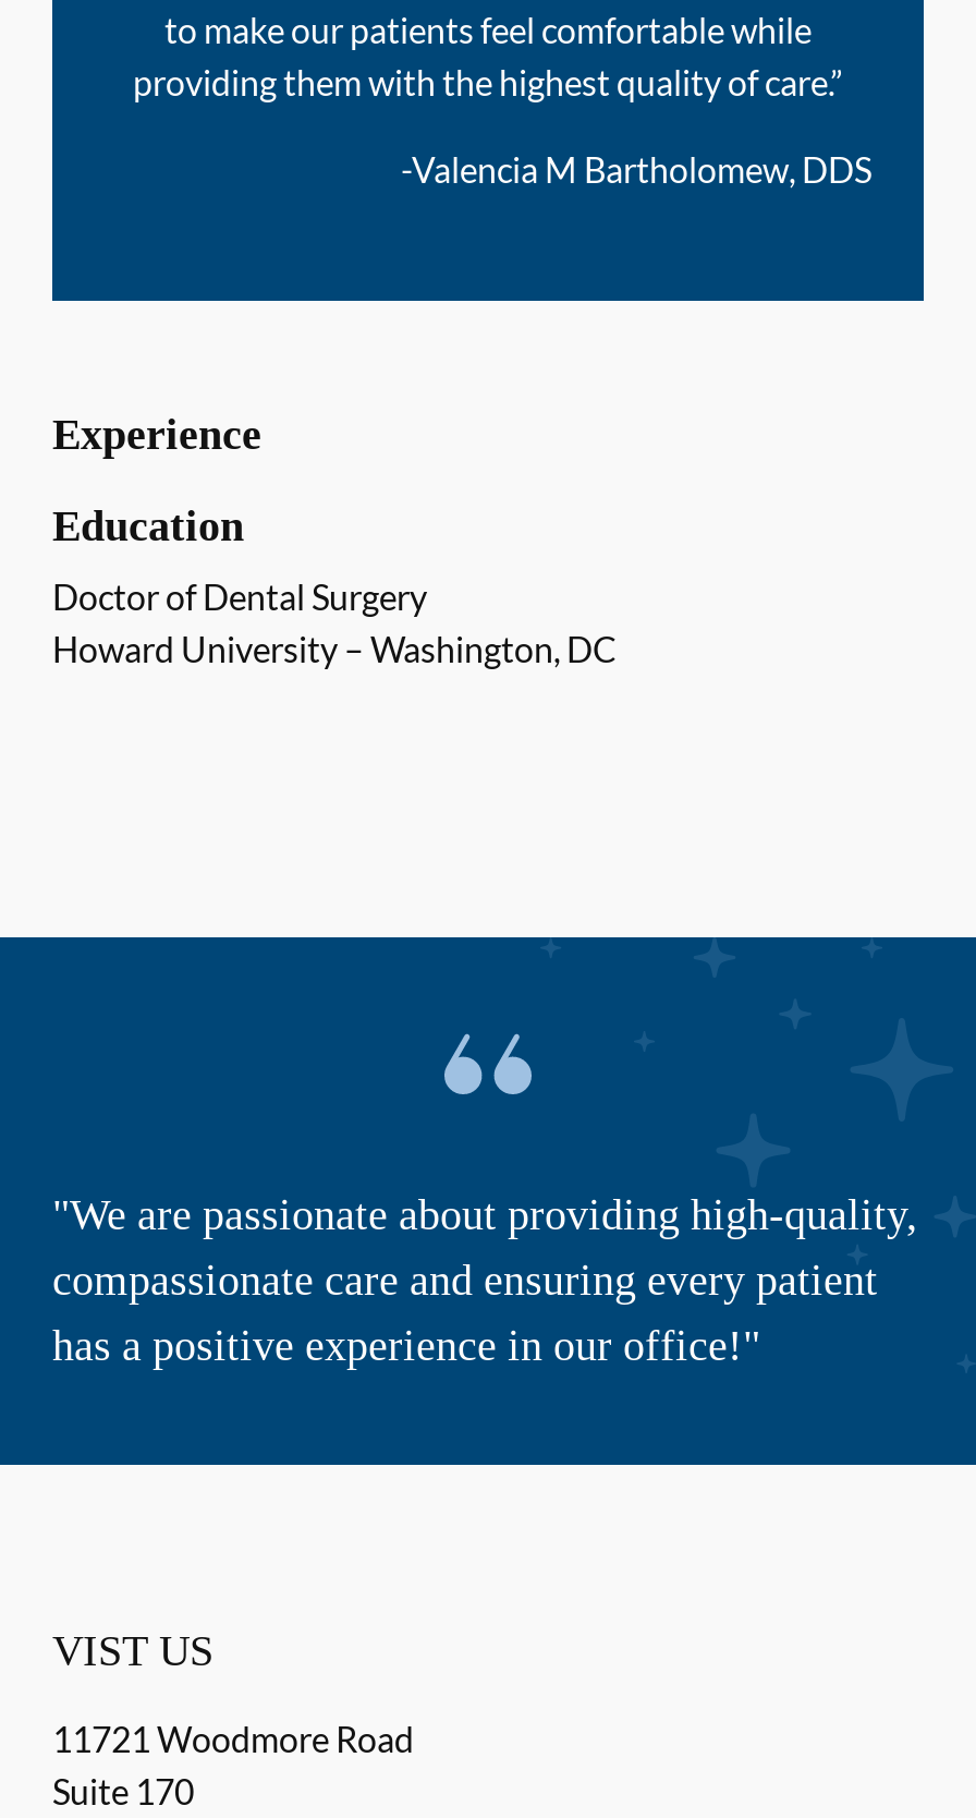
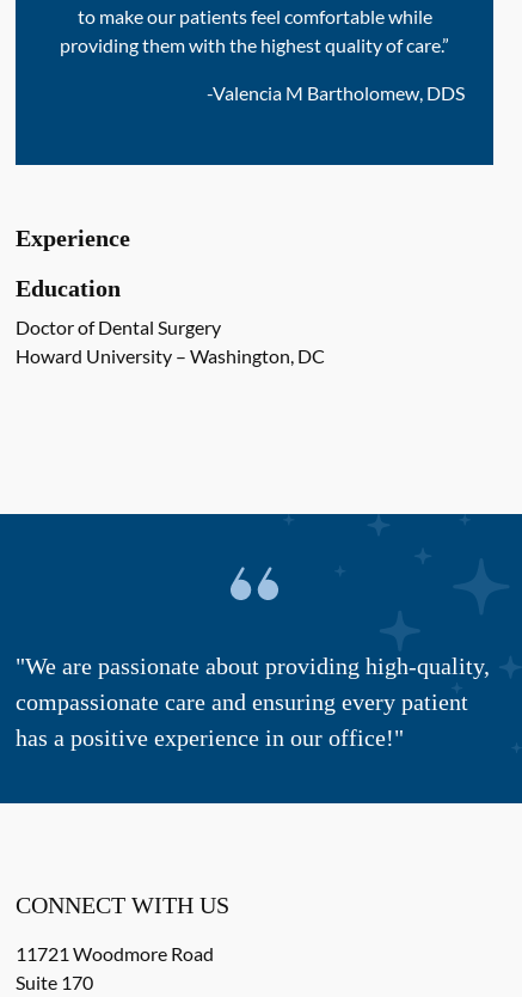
- VIST US
+ CONNECT WITH US
